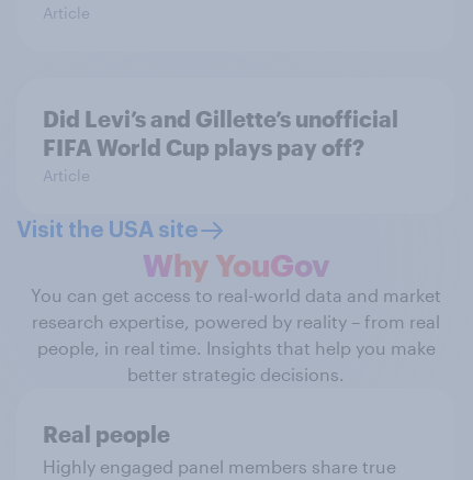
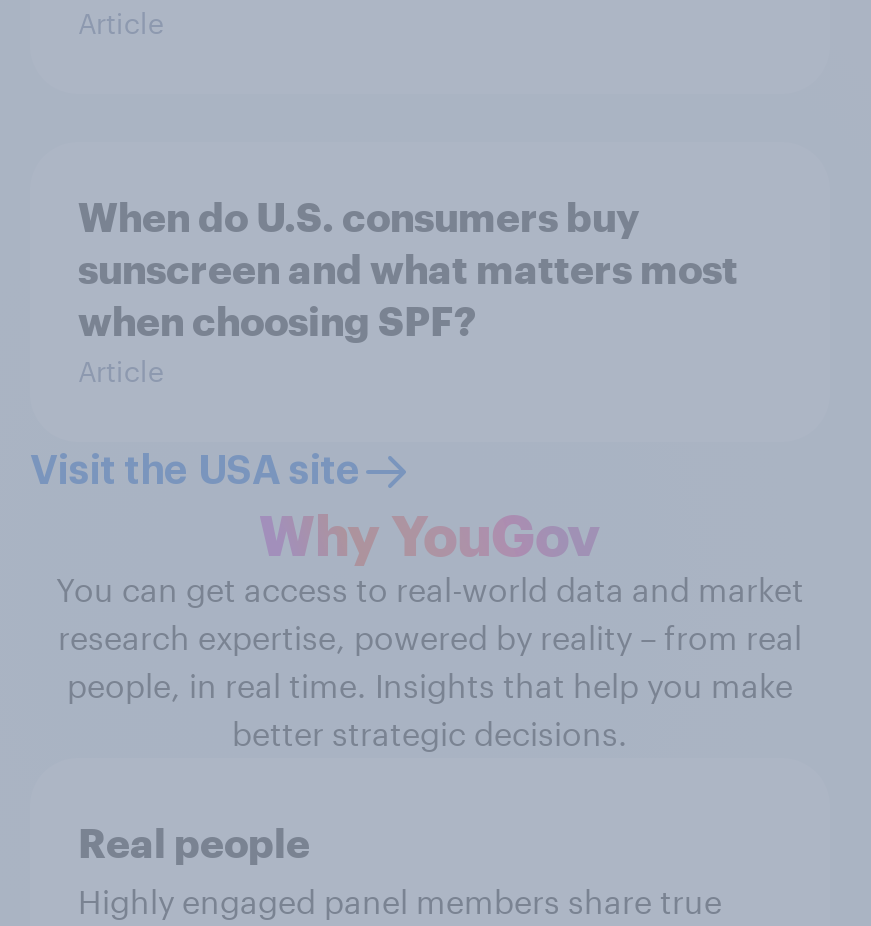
- Did Levi’s and Gillette’s unofficial
- FIFA World Cup plays pay off?
+ When do U.S. consumers buy
+ sunscreen and what matters most
+ when choosing SPF?
